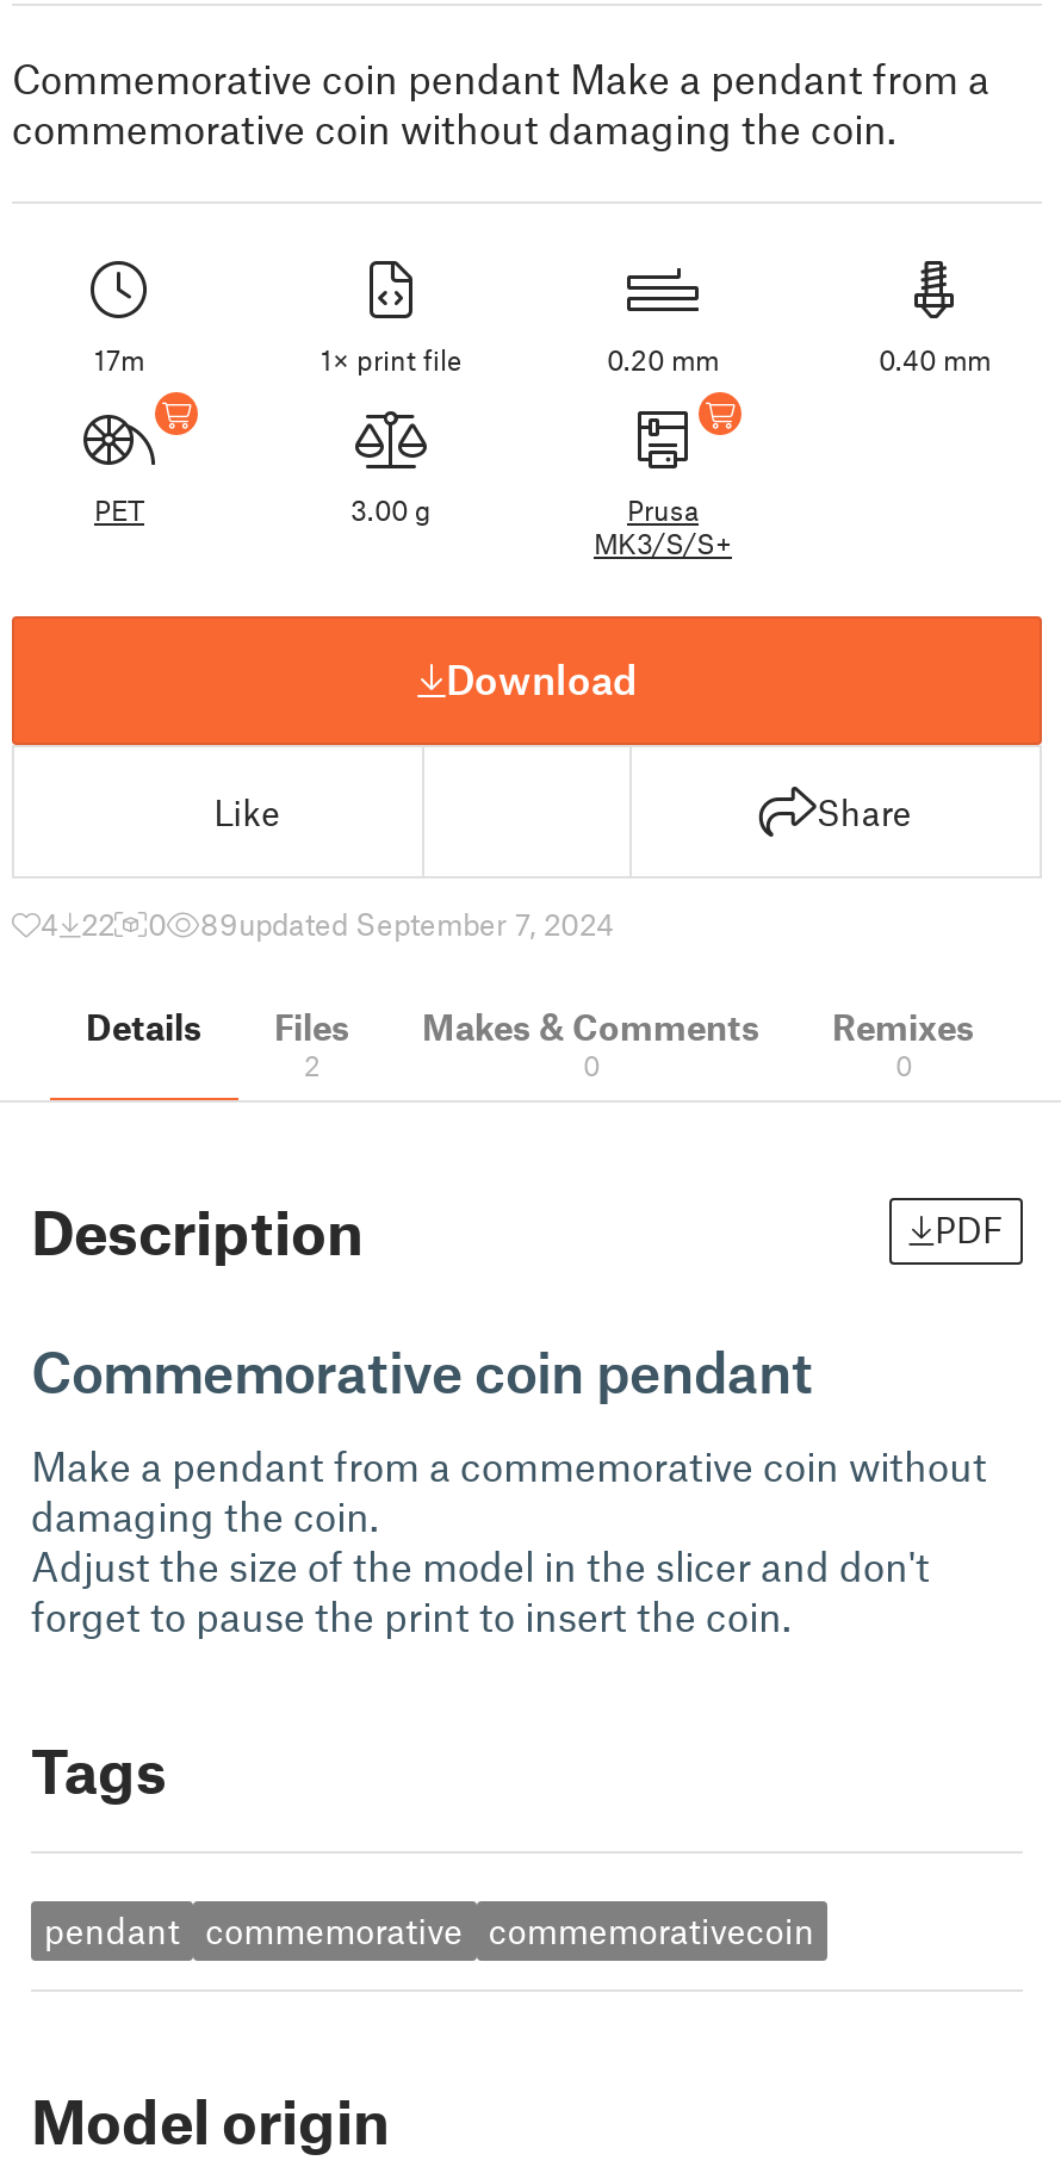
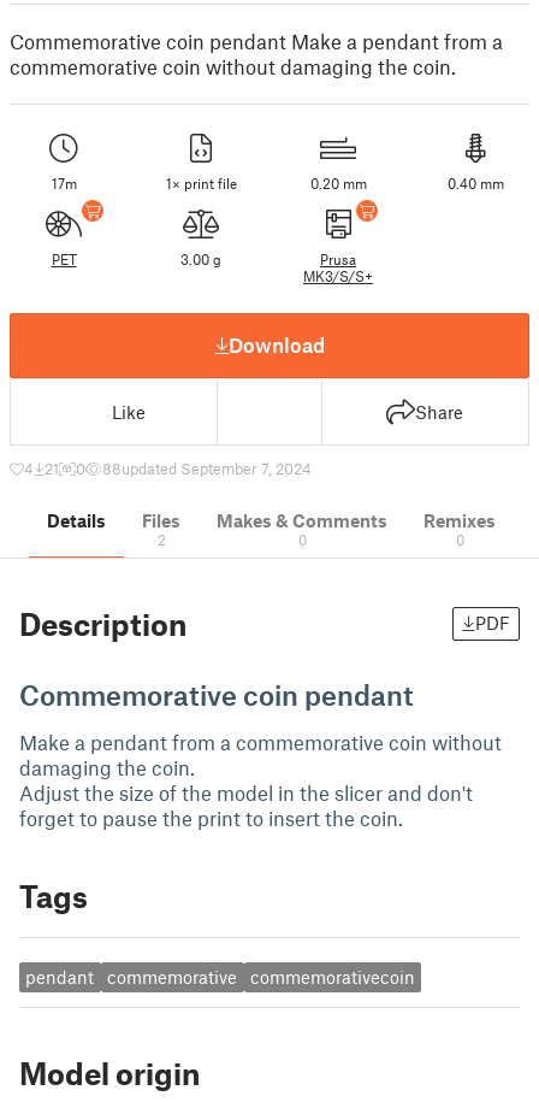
- 4 22
+ 4 21

- 89updated September 7, 2024
+ 88updated September 7, 2024
